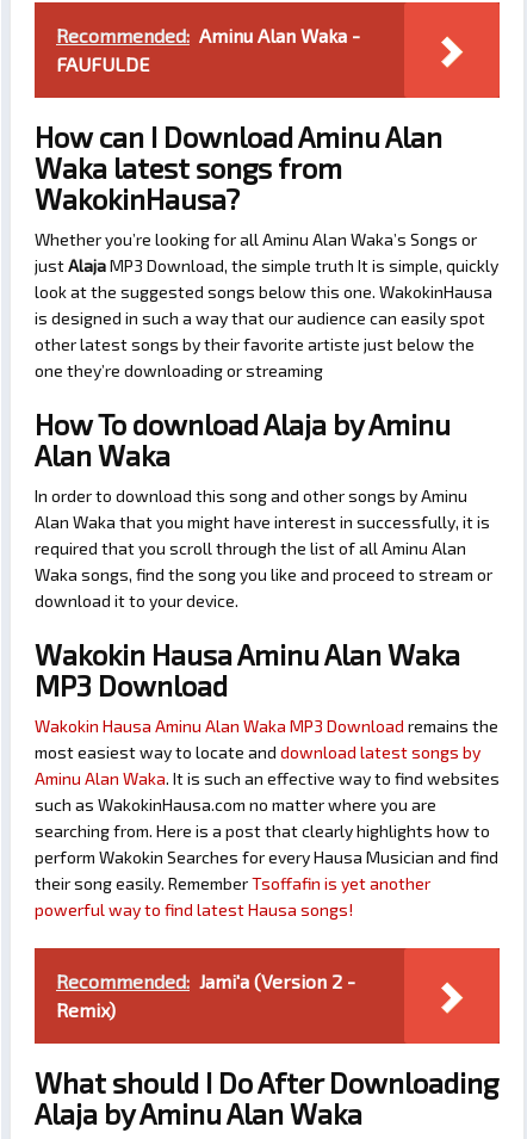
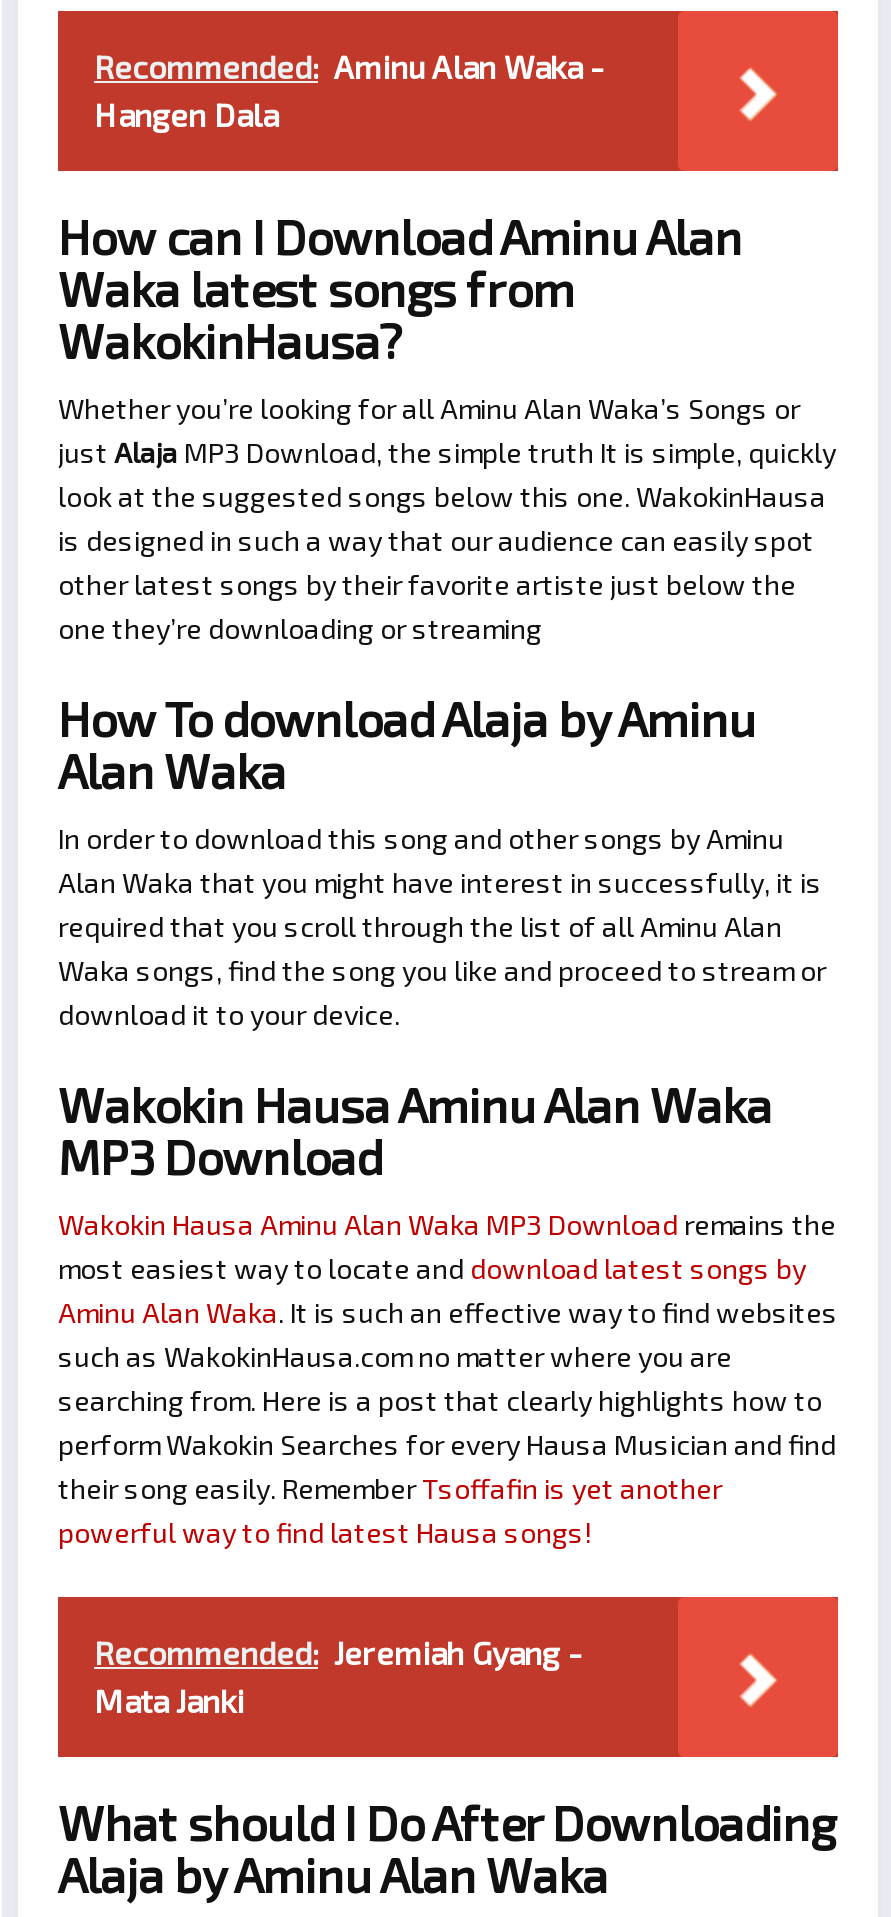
- FAUFULDE
+ Hangen Dala

- Recommended: Jami'a (Version 2 -
- Remix)
+ Recommended: Jeremiah Gyang -
+ Mata Janki
